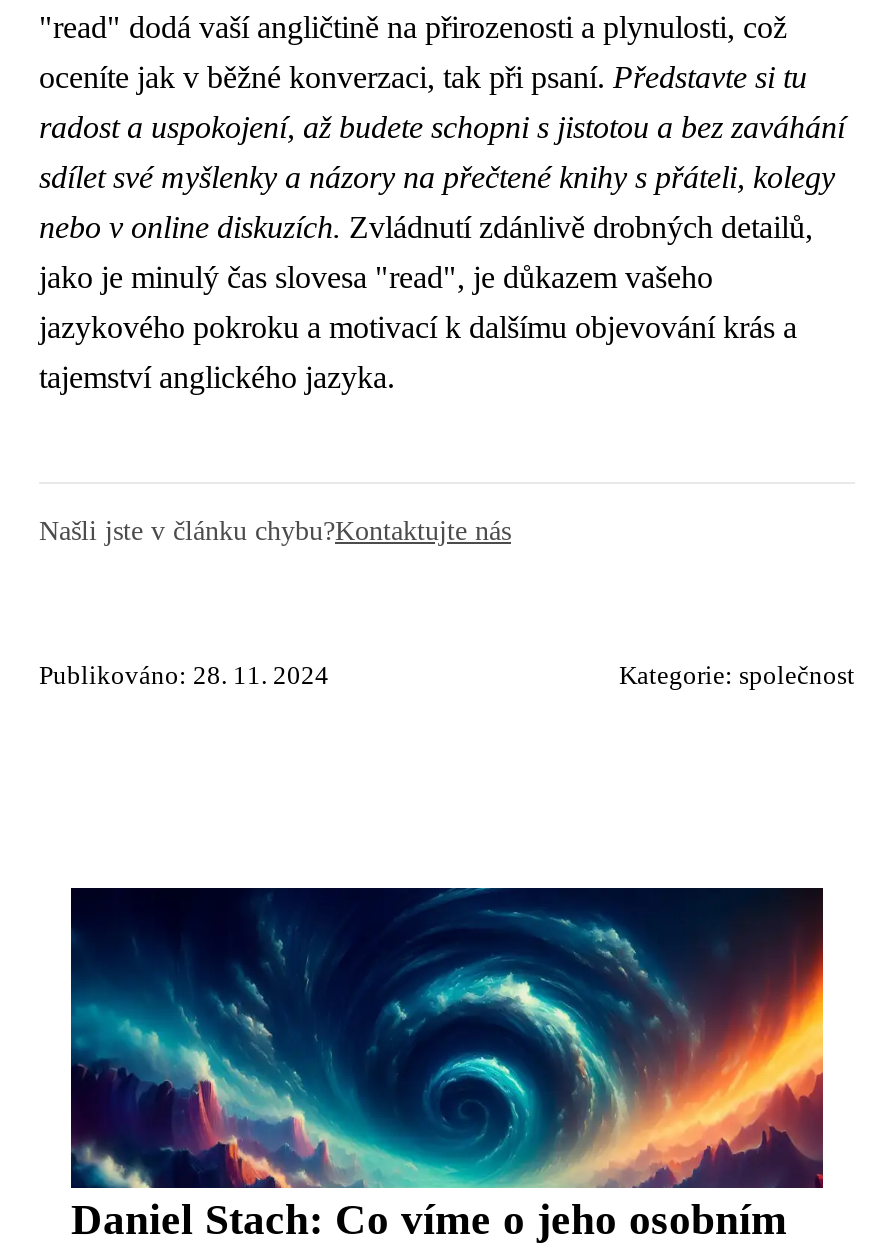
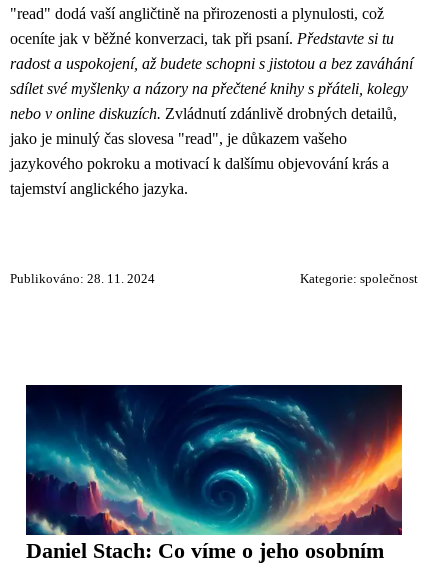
- Našli jste v článku chybu?Kontaktujte nás
